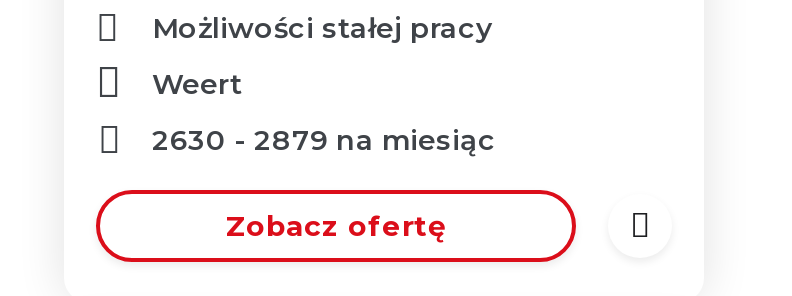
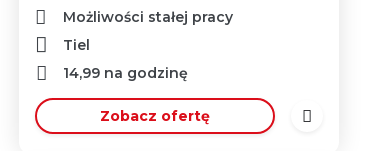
- Weert
+ Tiel

- 2630 - 2879 na miesiąc
+ 14,99 na godzinę
